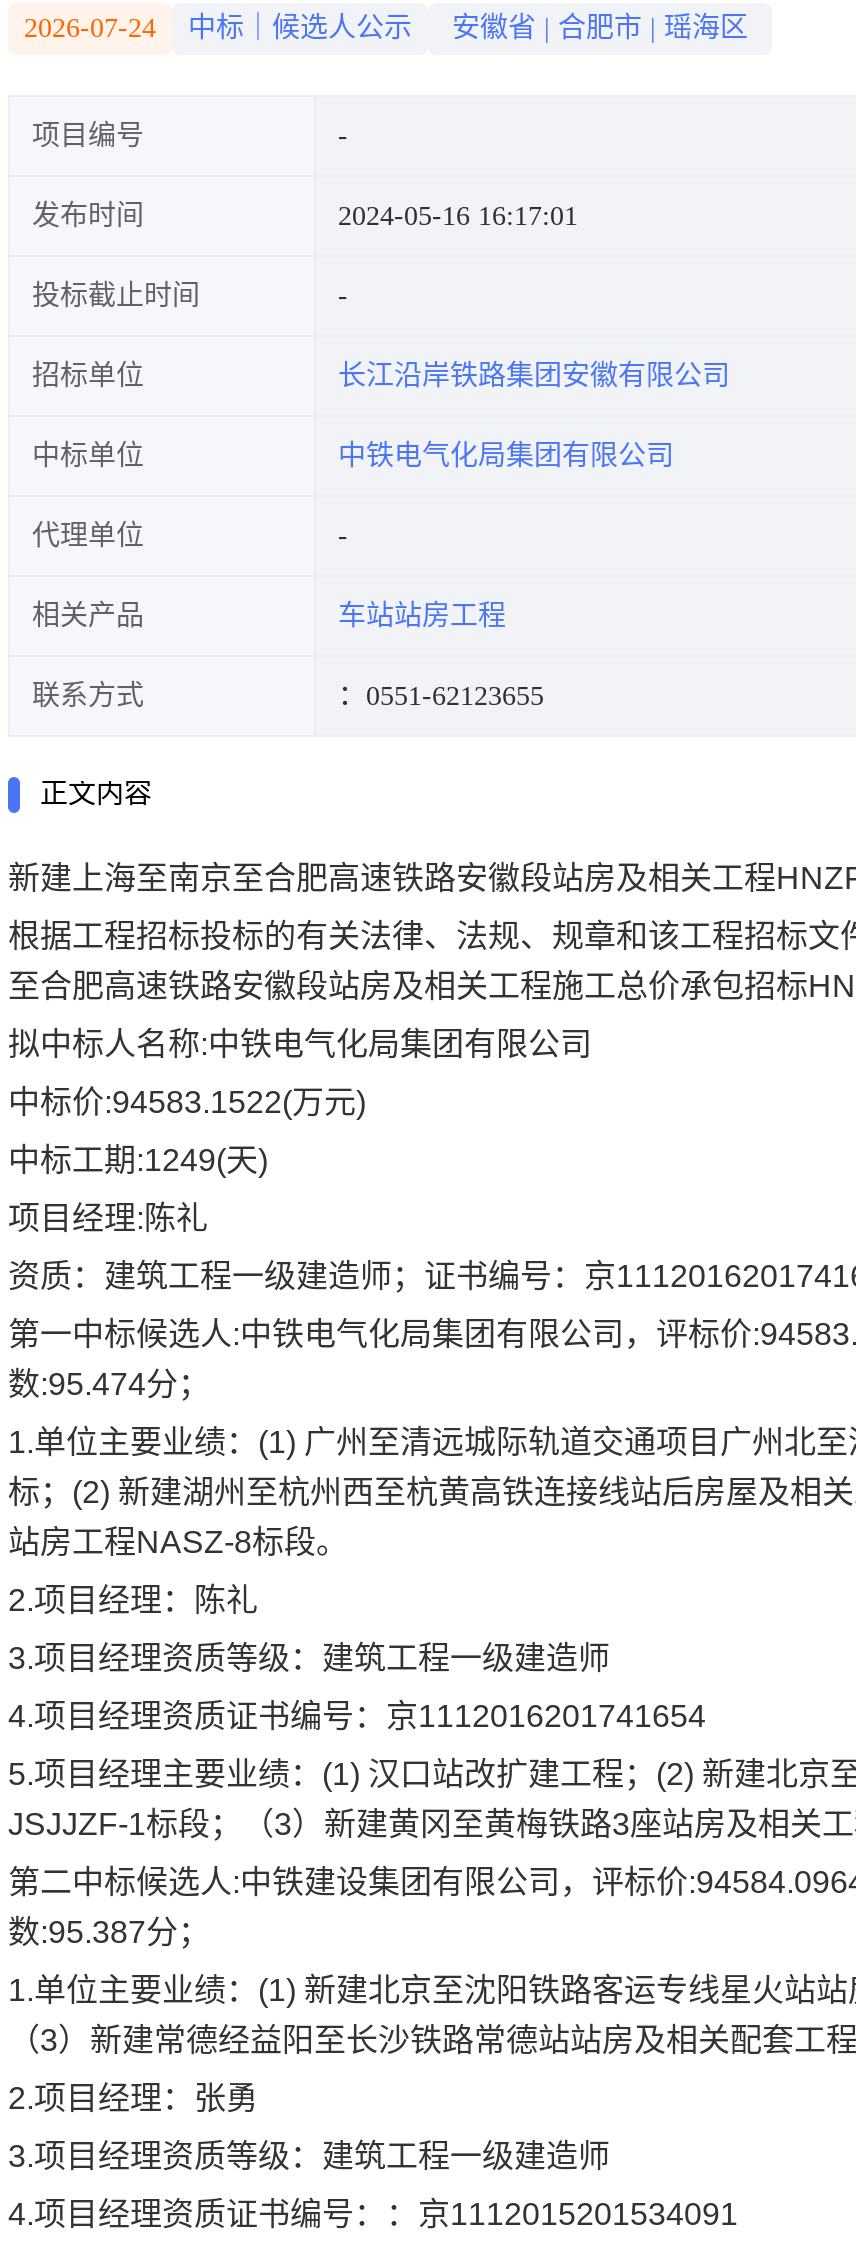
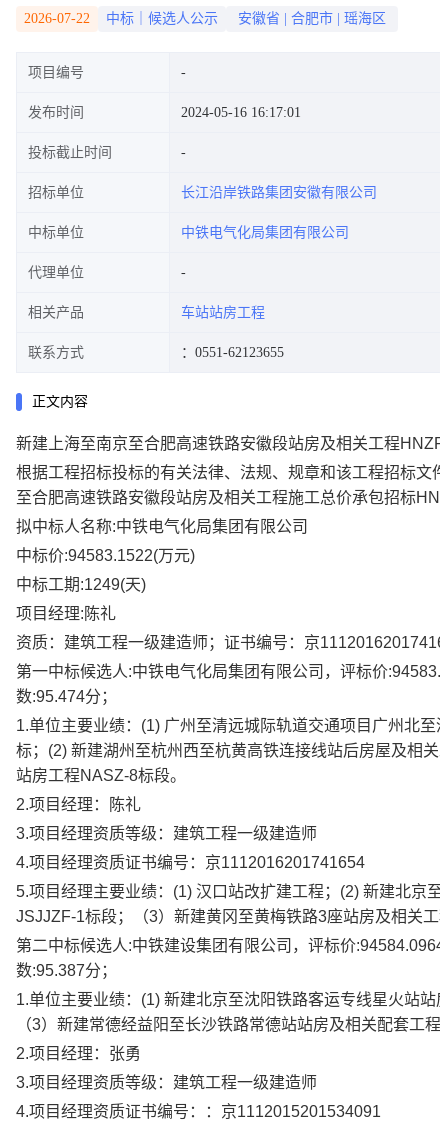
- 2026-07-24
+ 2026-07-22
